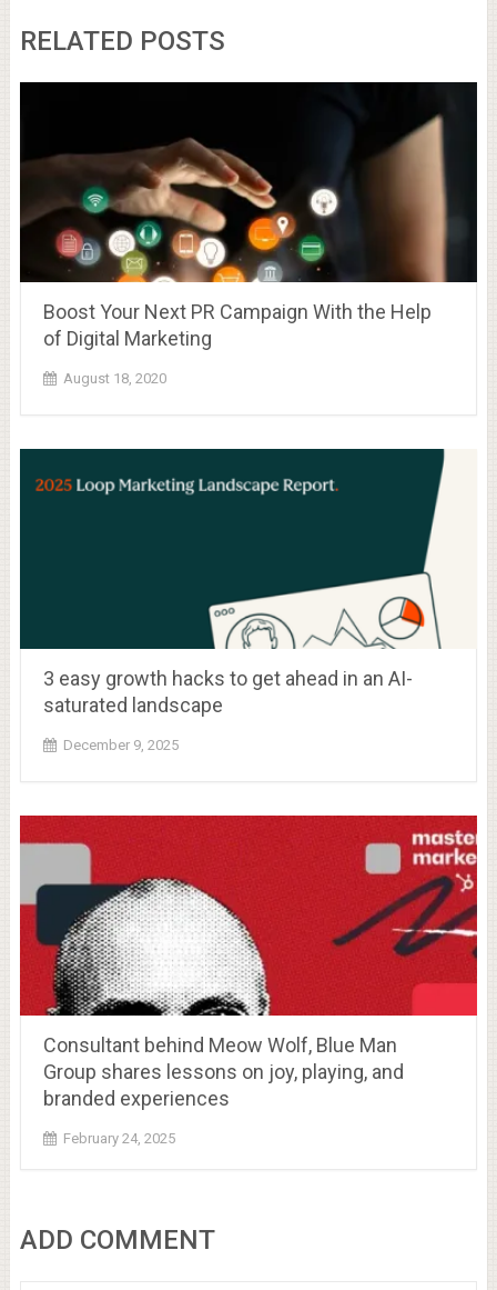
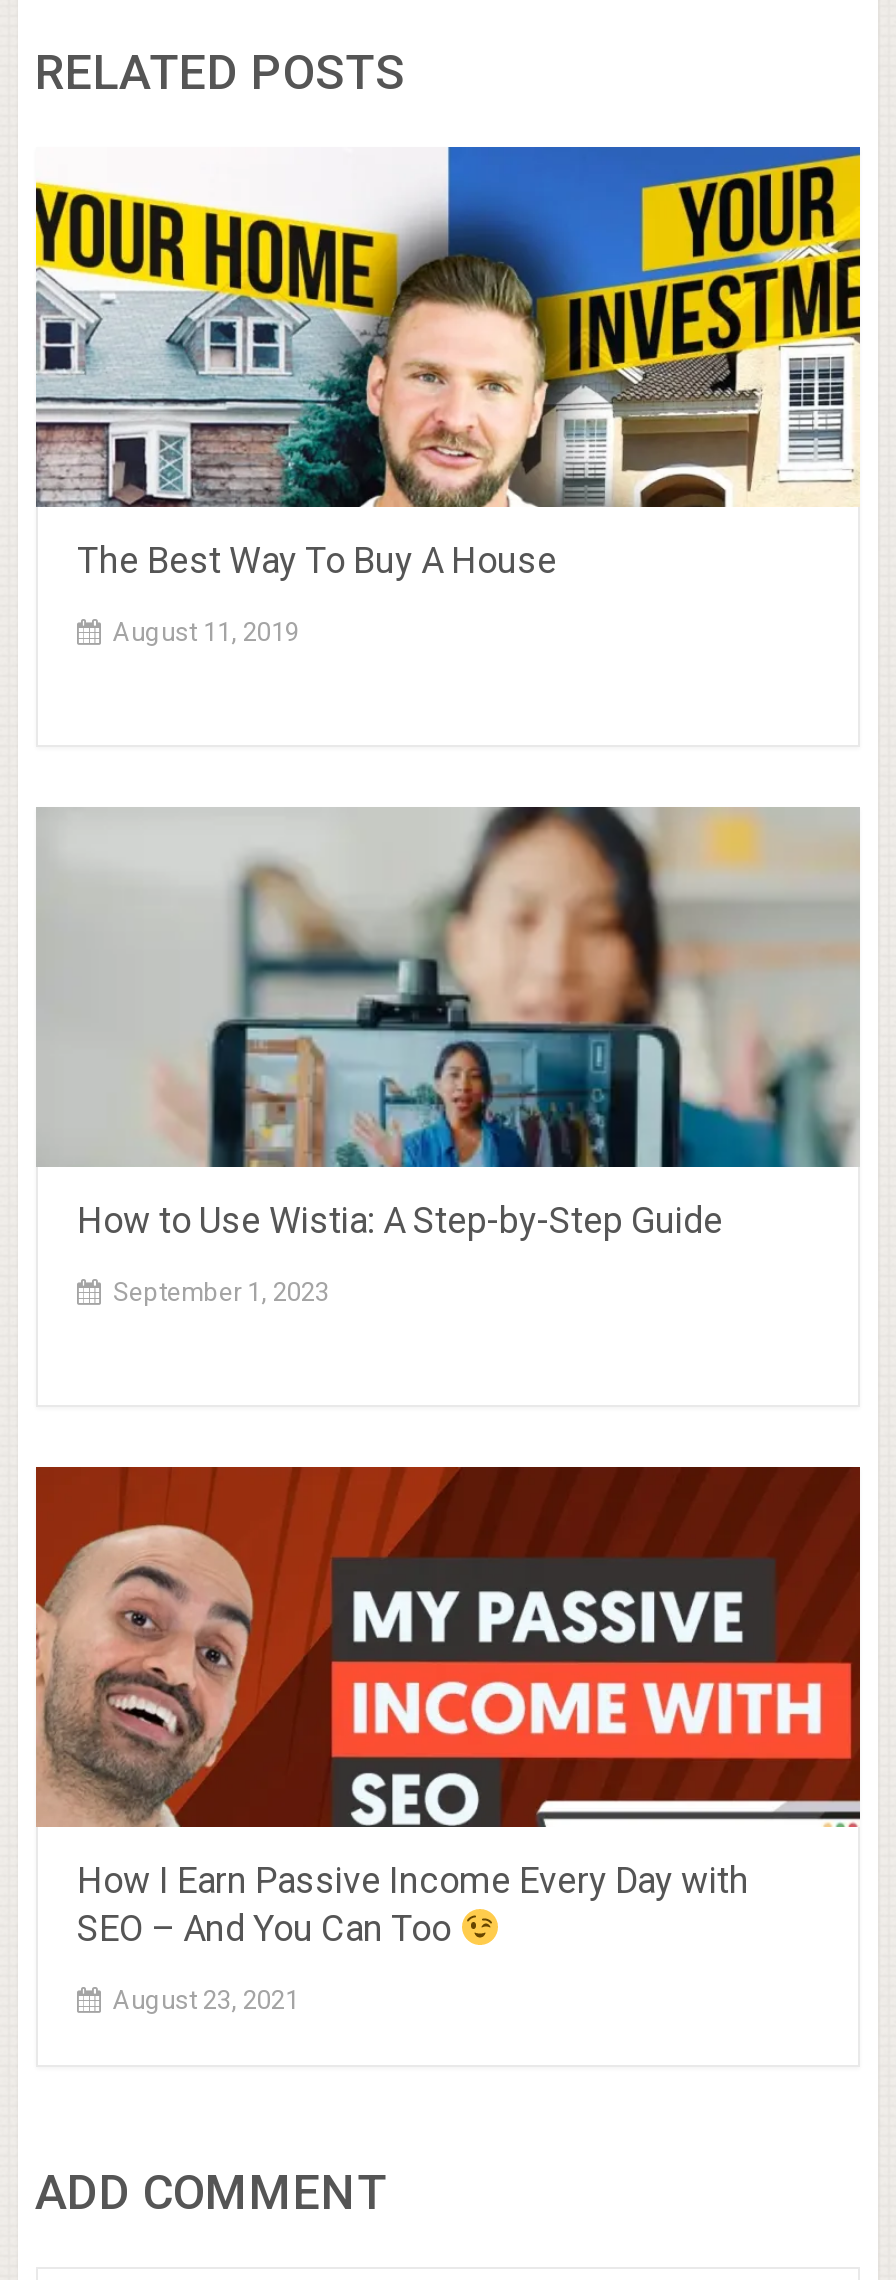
- [image]
- Boost Your Next PR Campaign With the Help
- of Digital Marketing
+ [image]
+ The Best Way To Buy A House

- August 18, 2020
+ August 11, 2019

- [image]
- 3 easy growth hacks to get ahead in an AI-
- saturated landscape
+ [image]
+ How to Use Wistia: A Step-by-Step Guide

- December 9, 2025
+ September 1, 2023

- [image]
- Consultant behind Meow Wolf, Blue Man
- Group shares lessons on joy, playing, and
- branded experiences
+ [image]
+ How I Earn Passive Income Every Day with
+ SEO – And You Can Too

- February 24, 2025
+ August 23, 2021
